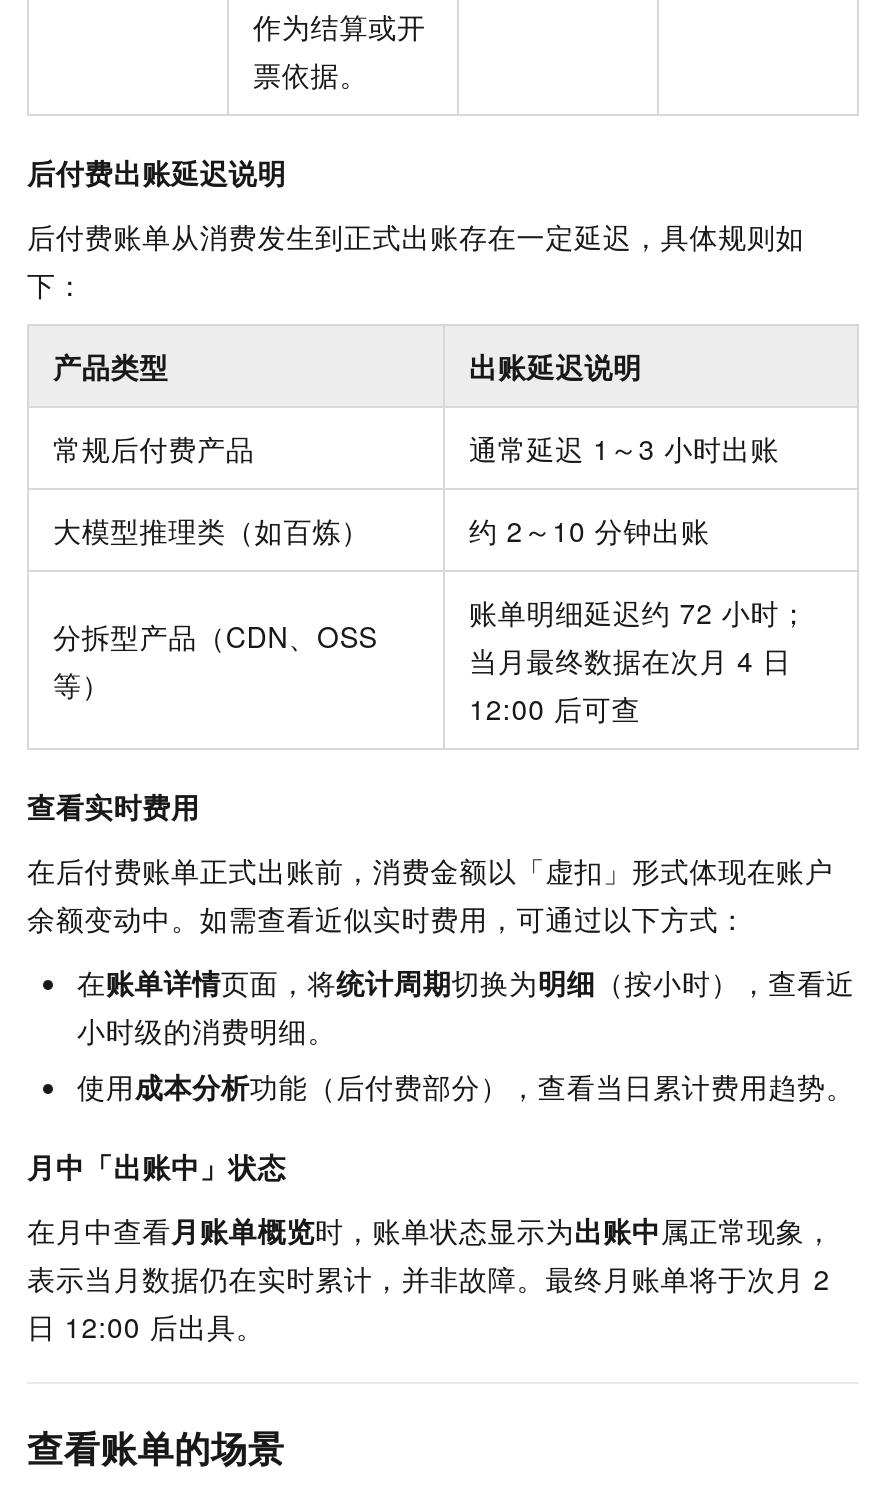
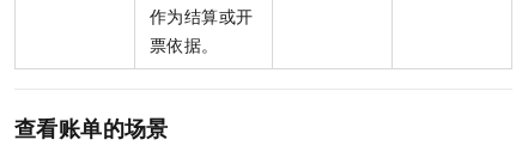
- 后付费出账延迟说明
- 后付费账单从消费发生到正式出账存在一定延迟，具体规则如
- 下：
- 产品类型
- 出账延迟说明
- 常规后付费产品
- 通常延迟 1～3 小时出账
- 大模型推理类（如百炼）
- 约 2～10 分钟出账
- 分拆型产品（CDN、OSS
- 等）

- 账单明细延迟约 72 小时；
- 当月最终数据在次月 4 日
- 12:00 后可查
- 查看实时费用
- 在后付费账单正式出账前，消费金额以「虚扣」形式体现在账户
- 余额变动中。如需查看近似实时费用，可通过以下方式：
- 在账单详情页面，将统计周期切换为明细（按小时），查看近
- 小时级的消费明细。
- 使用成本分析功能（后付费部分），查看当日累计费用趋势。
- 月中「出账中」状态
- 在月中查看月账单概览时，账单状态显示为出账中属正常现象，
- 表示当月数据仍在实时累计，并非故障。最终月账单将于次月 2
- 日 12:00 后出具。
